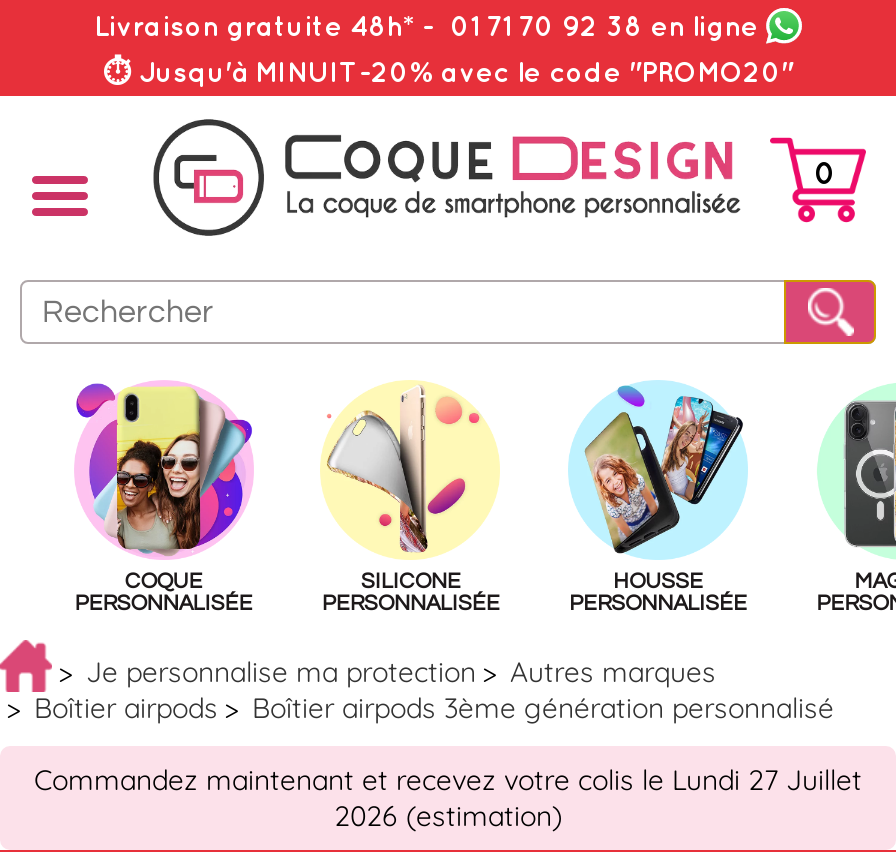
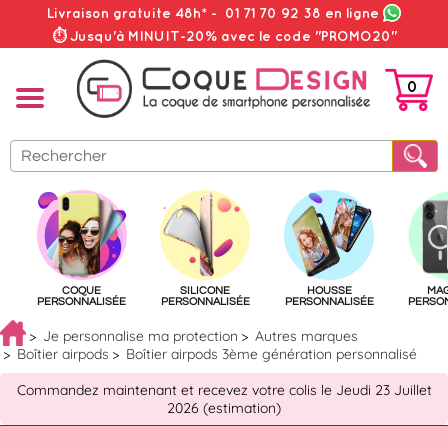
- Commandez maintenant et recevez votre colis le Lundi 27 Juillet
+ Commandez maintenant et recevez votre colis le Jeudi 23 Juillet
